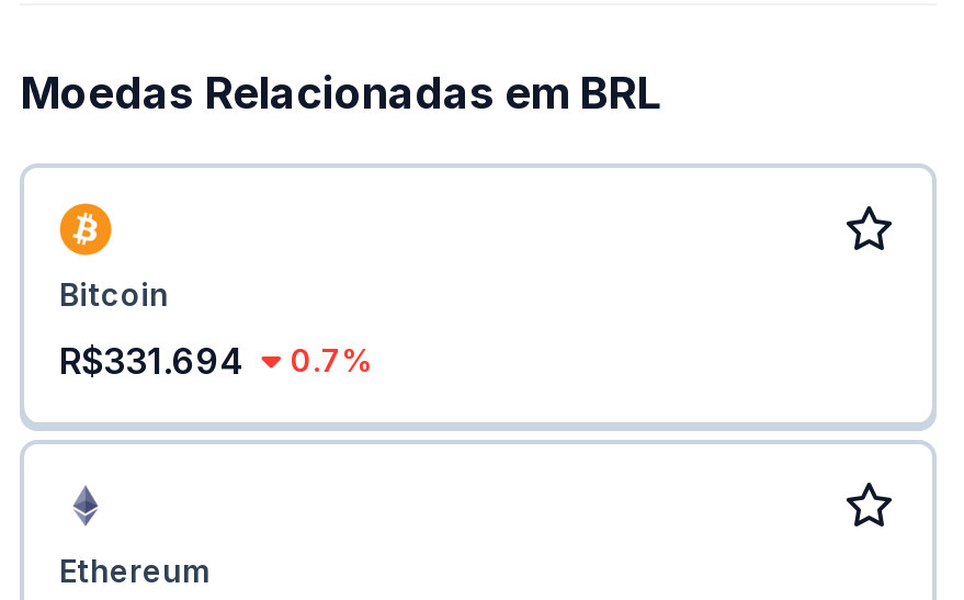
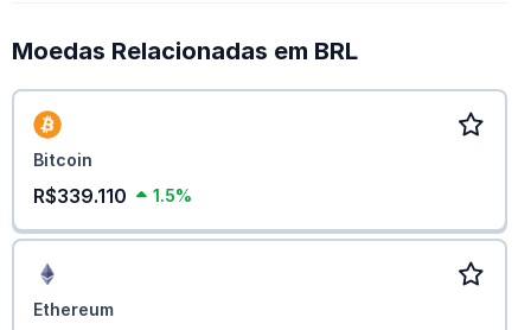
- R$331.694
- 0.7%
+ R$339.110
+ 1.5%
